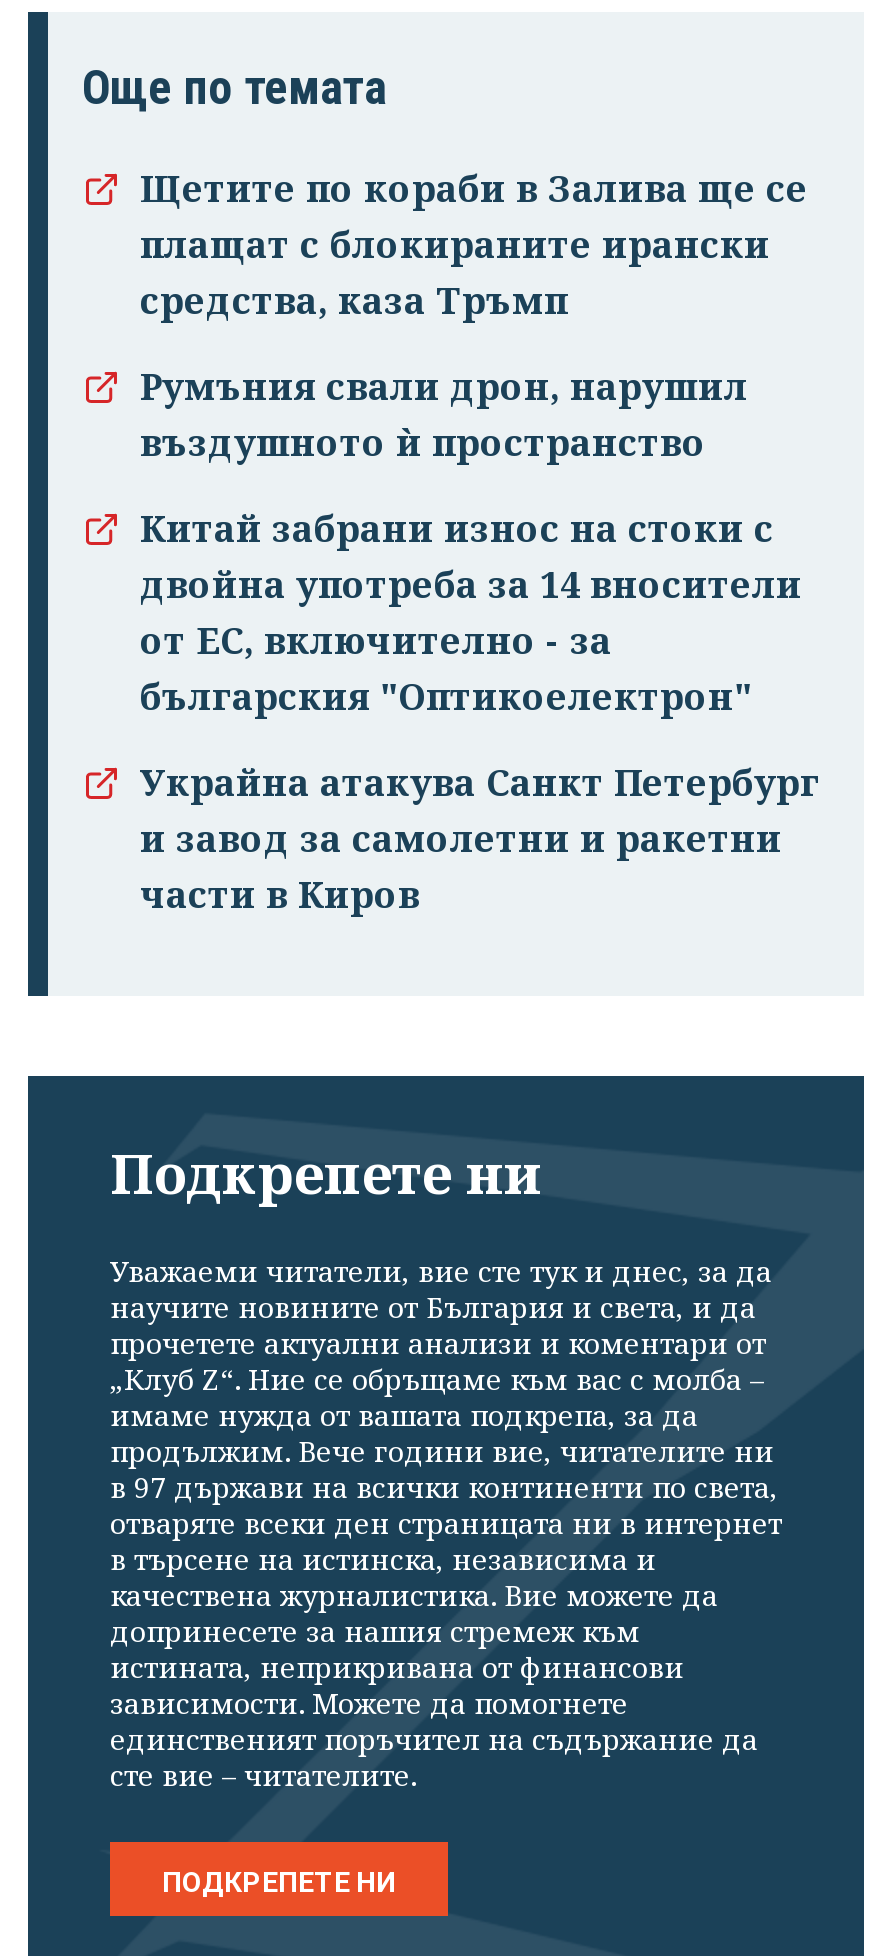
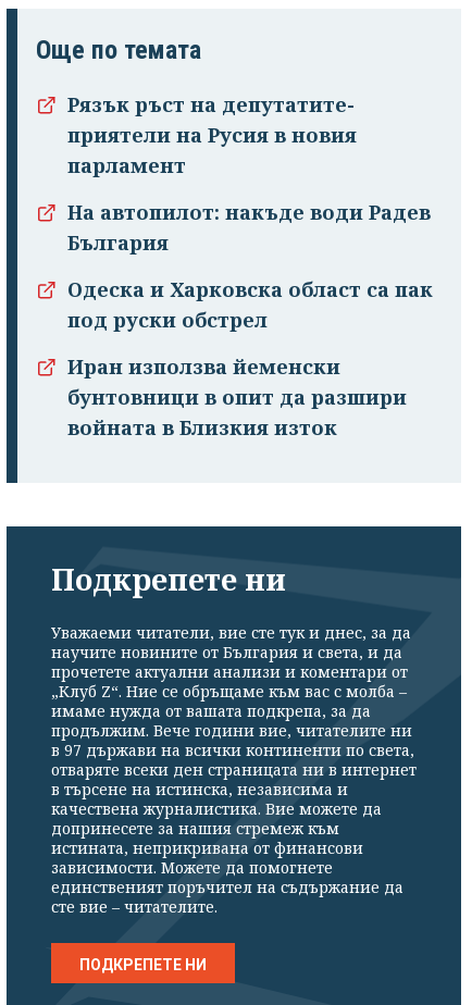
- Щетите по кораби в Залива ще се
- плащат с блокираните ирански
- средства, каза Тръмп
+ Рязък ръст на депутатите-
+ приятели на Русия в новия
+ парламент

- Румъния свали дрон, нарушил
- въздушното ѝ пространство
+ На автопилот: накъде води Радев
+ България

- Китай забрани износ на стоки с
- двойна употреба за 14 вносители
- от ЕС, включително - за
- българския "Оптикоелектрон"
+ Одеска и Харковска област са пак
+ под руски обстрел

- Украйна атакува Санкт Петербург
- и завод за самолетни и ракетни
- части в Киров
+ Иран използва йеменски
+ бунтовници в опит да разшири
+ войната в Близкия изток
